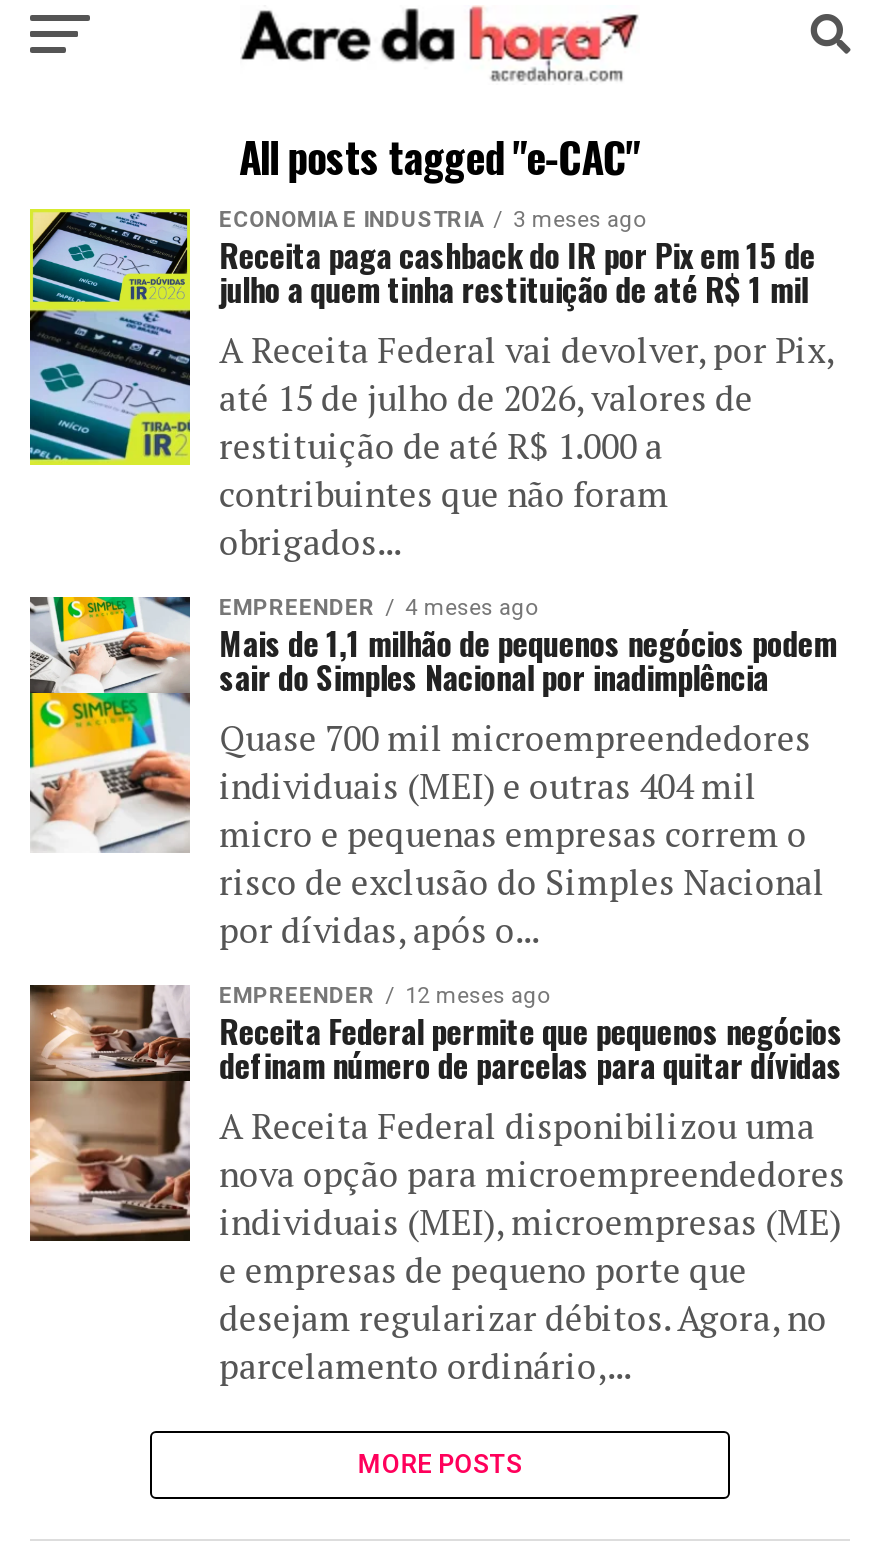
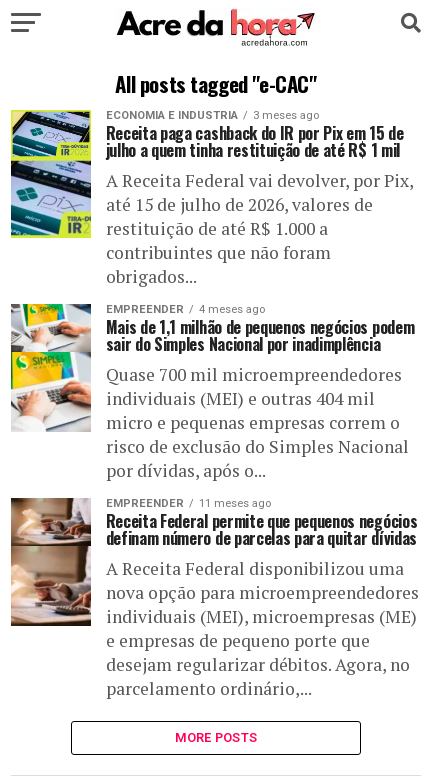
- EMPREENDER 12 meses ago
+ EMPREENDER 11 meses ago
